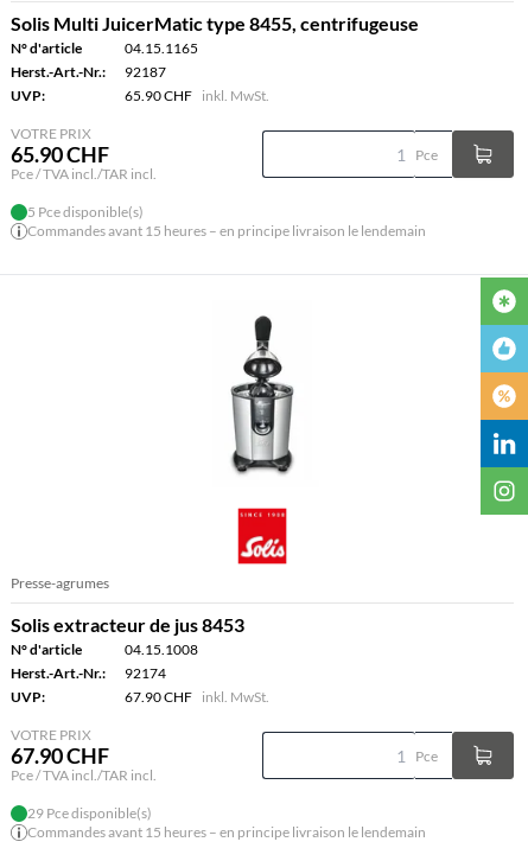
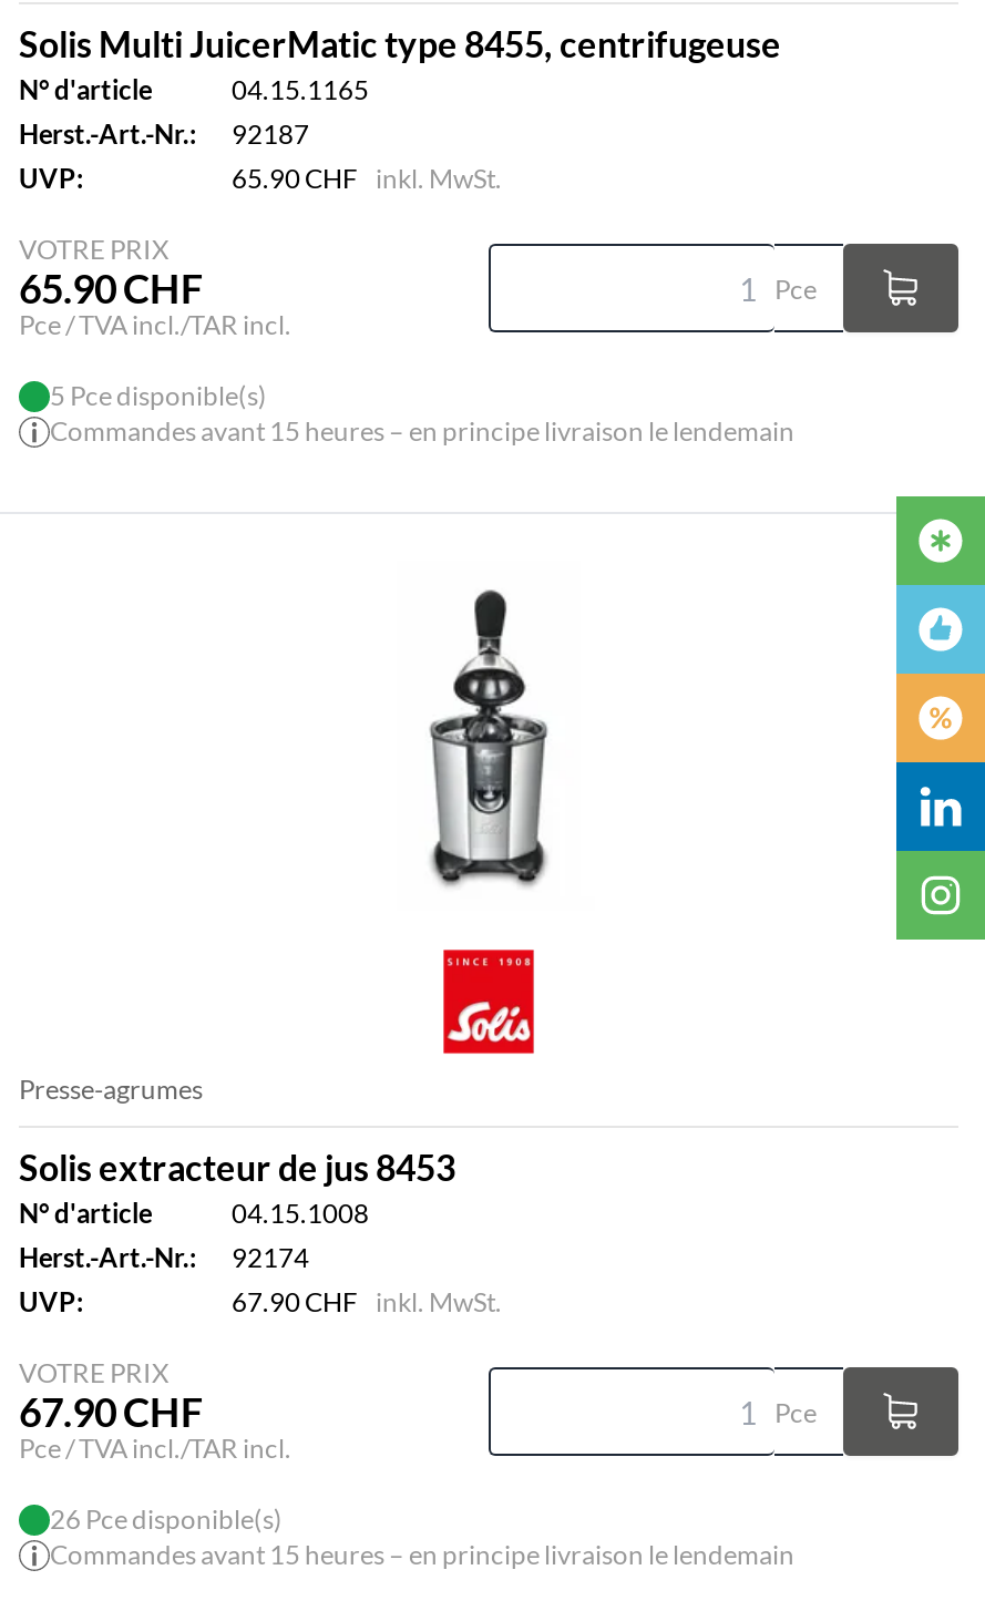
- [image]
+ [image]

- 29 Pce disponible(s)
+ 26 Pce disponible(s)
